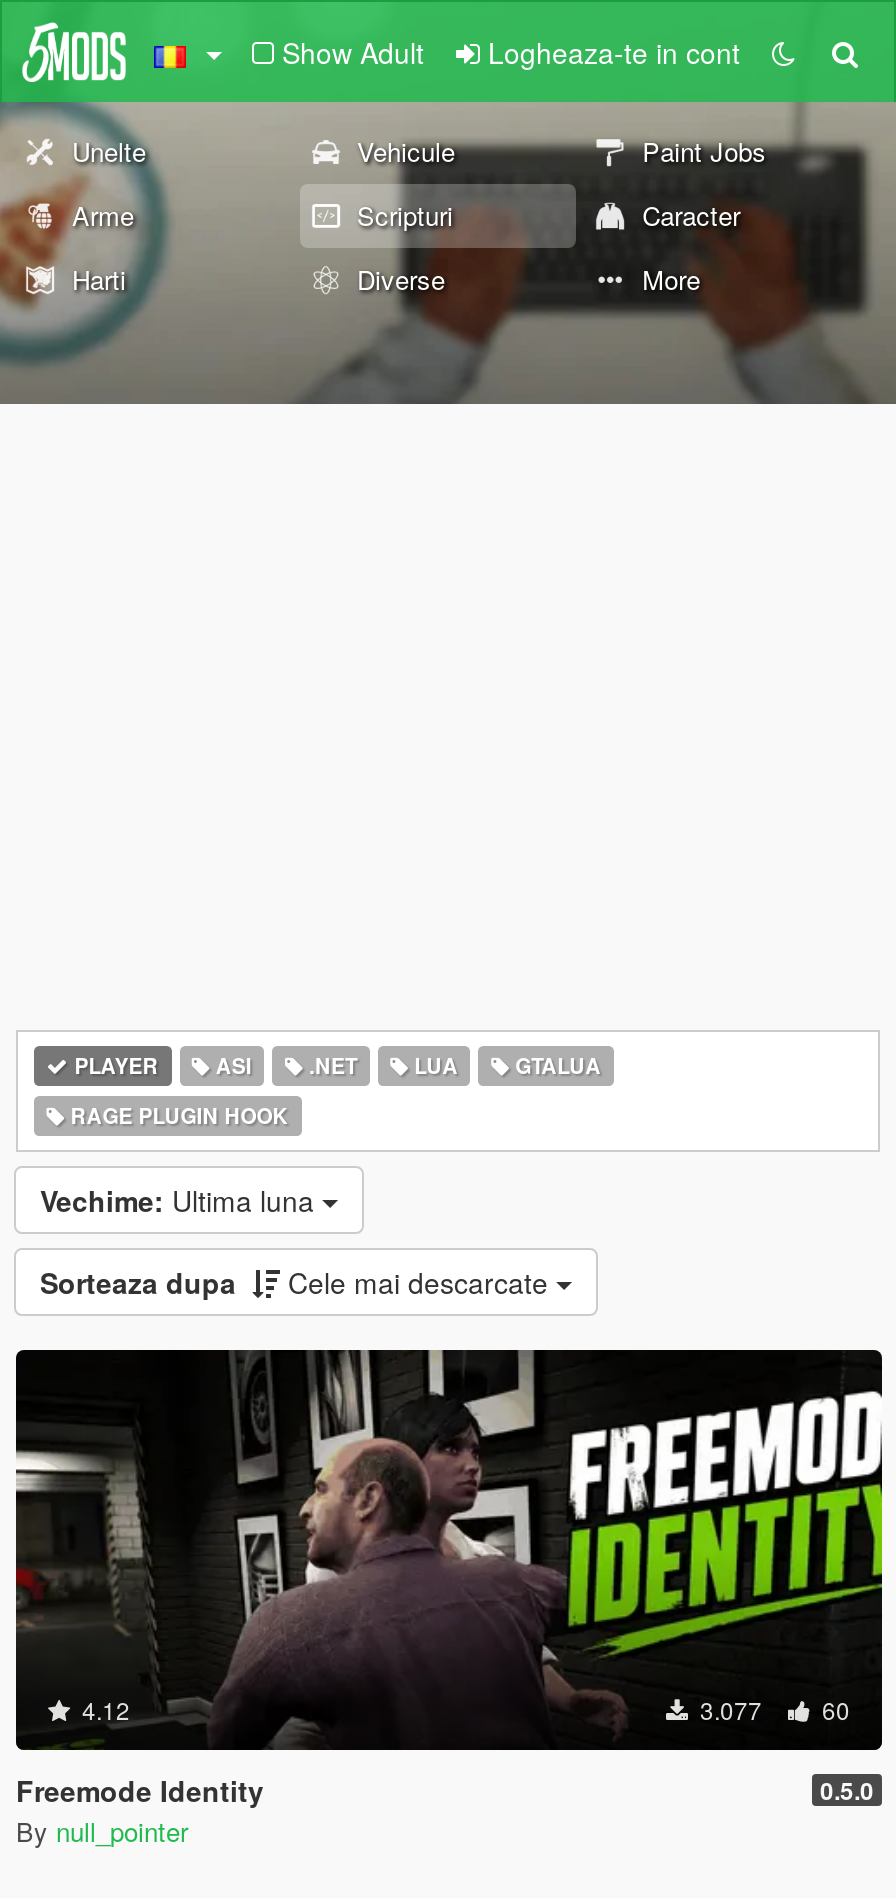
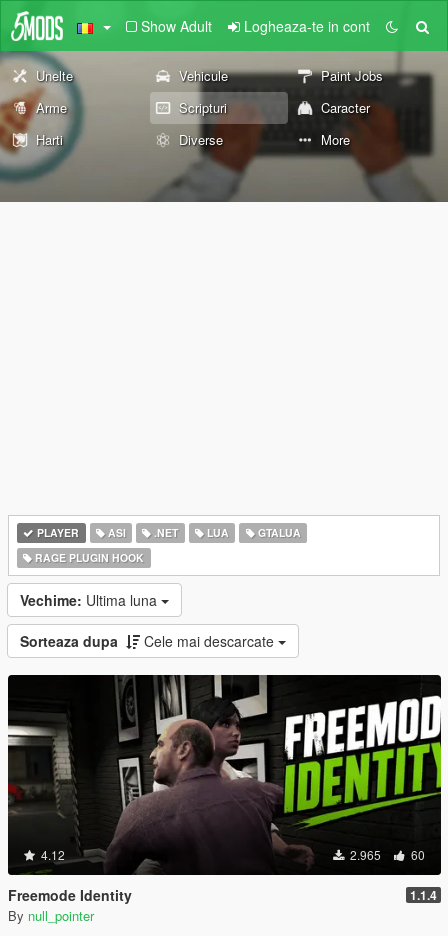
- 3.077 60
+ 2.965 60

- 0.5.0
+ 1.1.4
